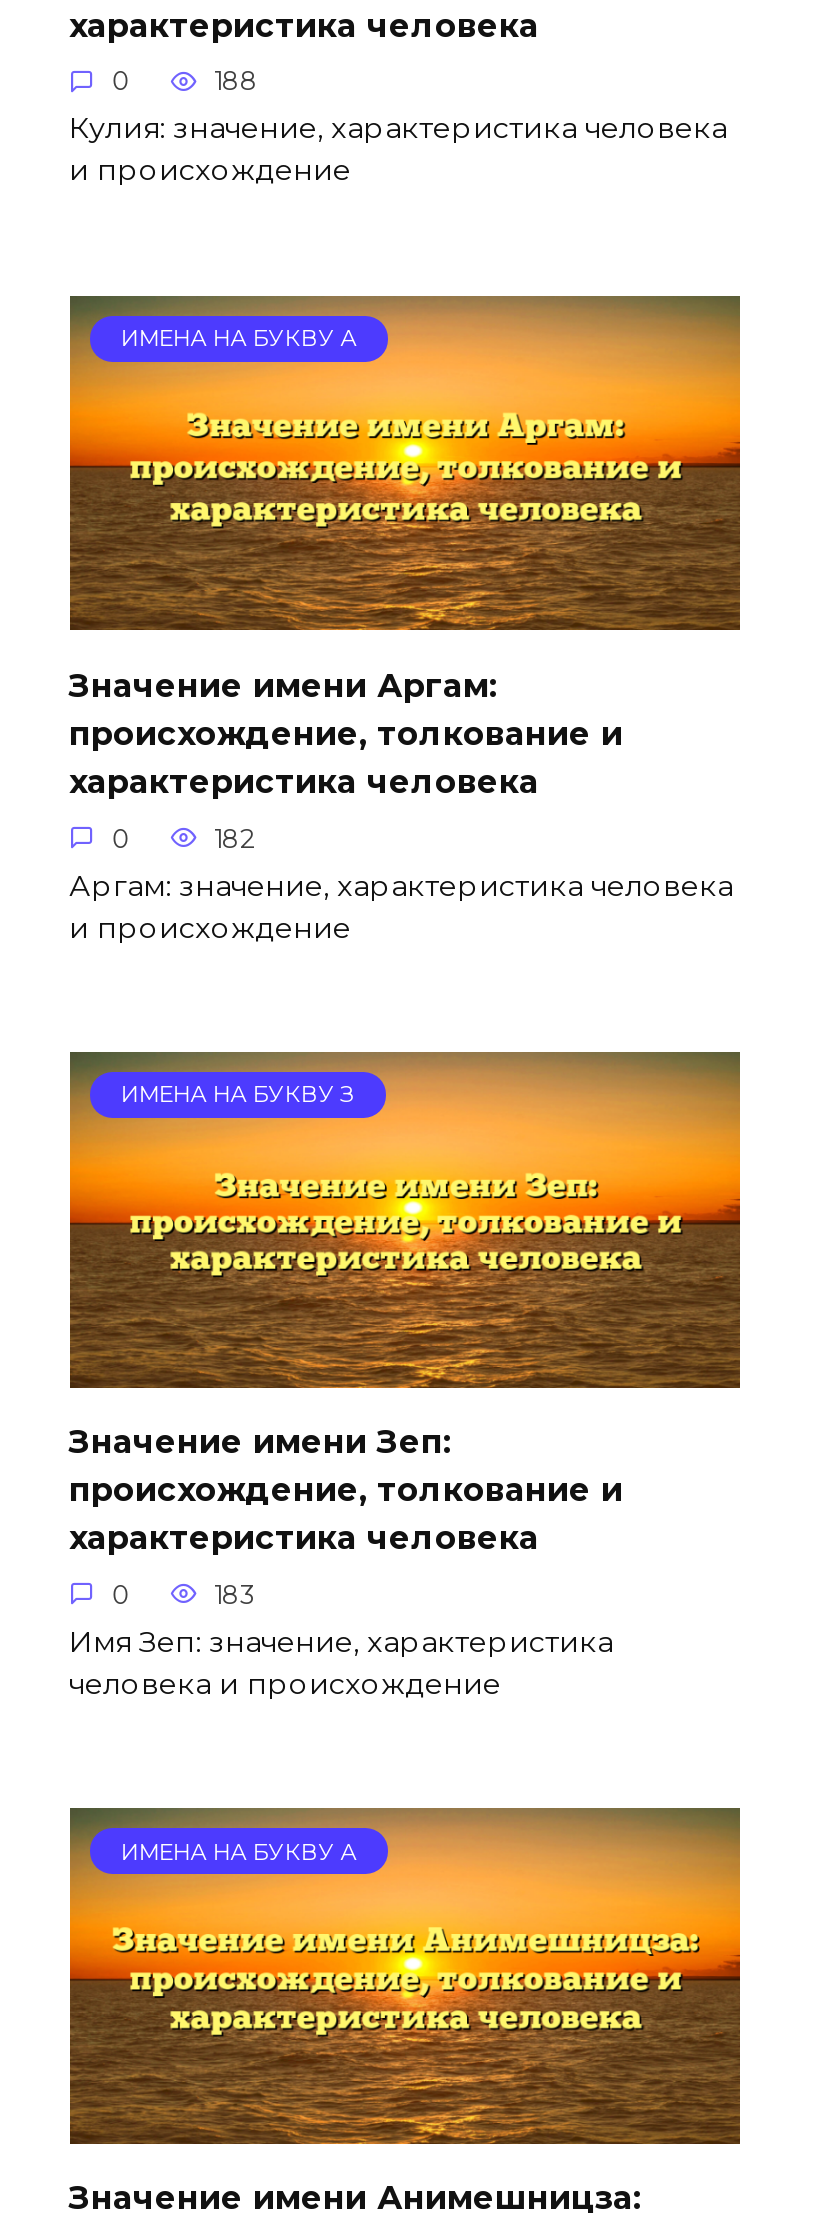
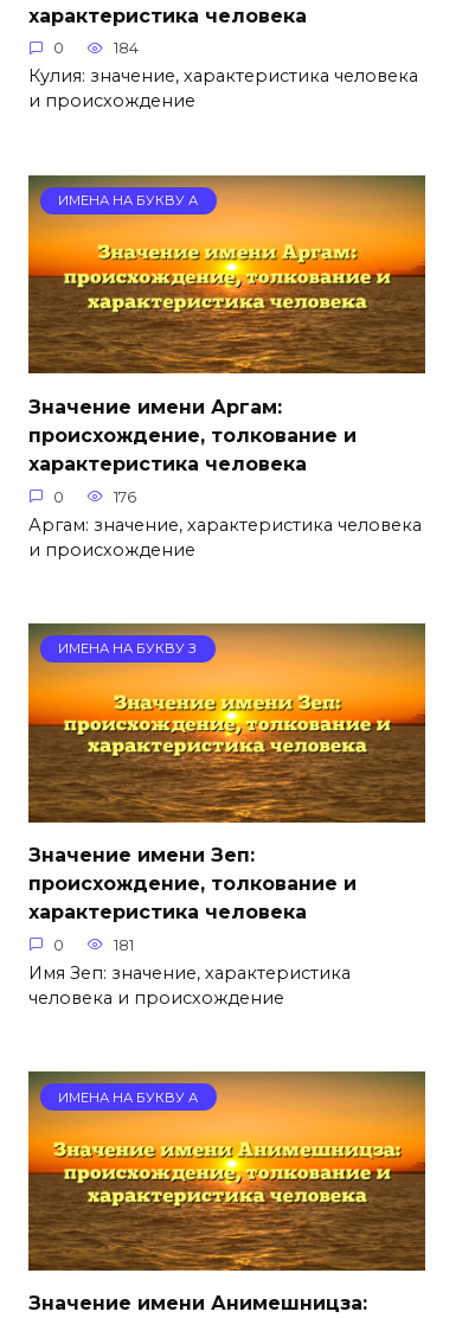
- 188
+ 184

- 182
+ 176

- 183
+ 181
